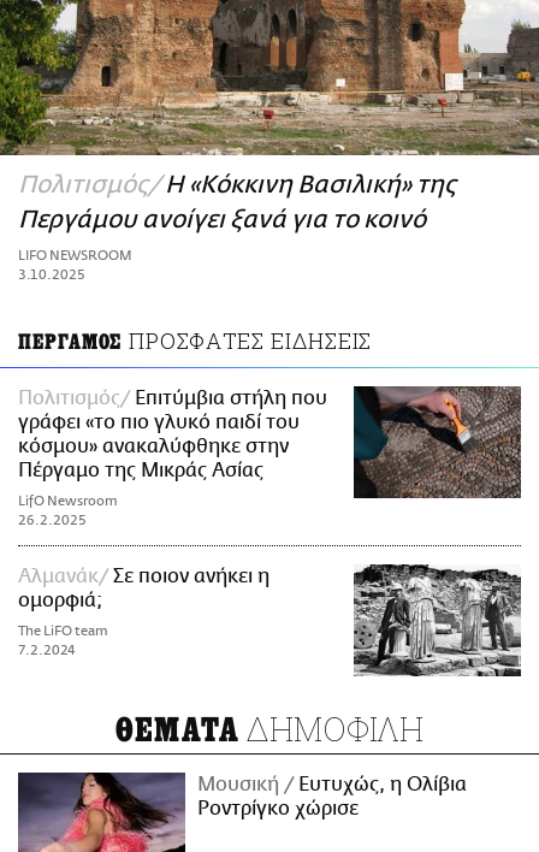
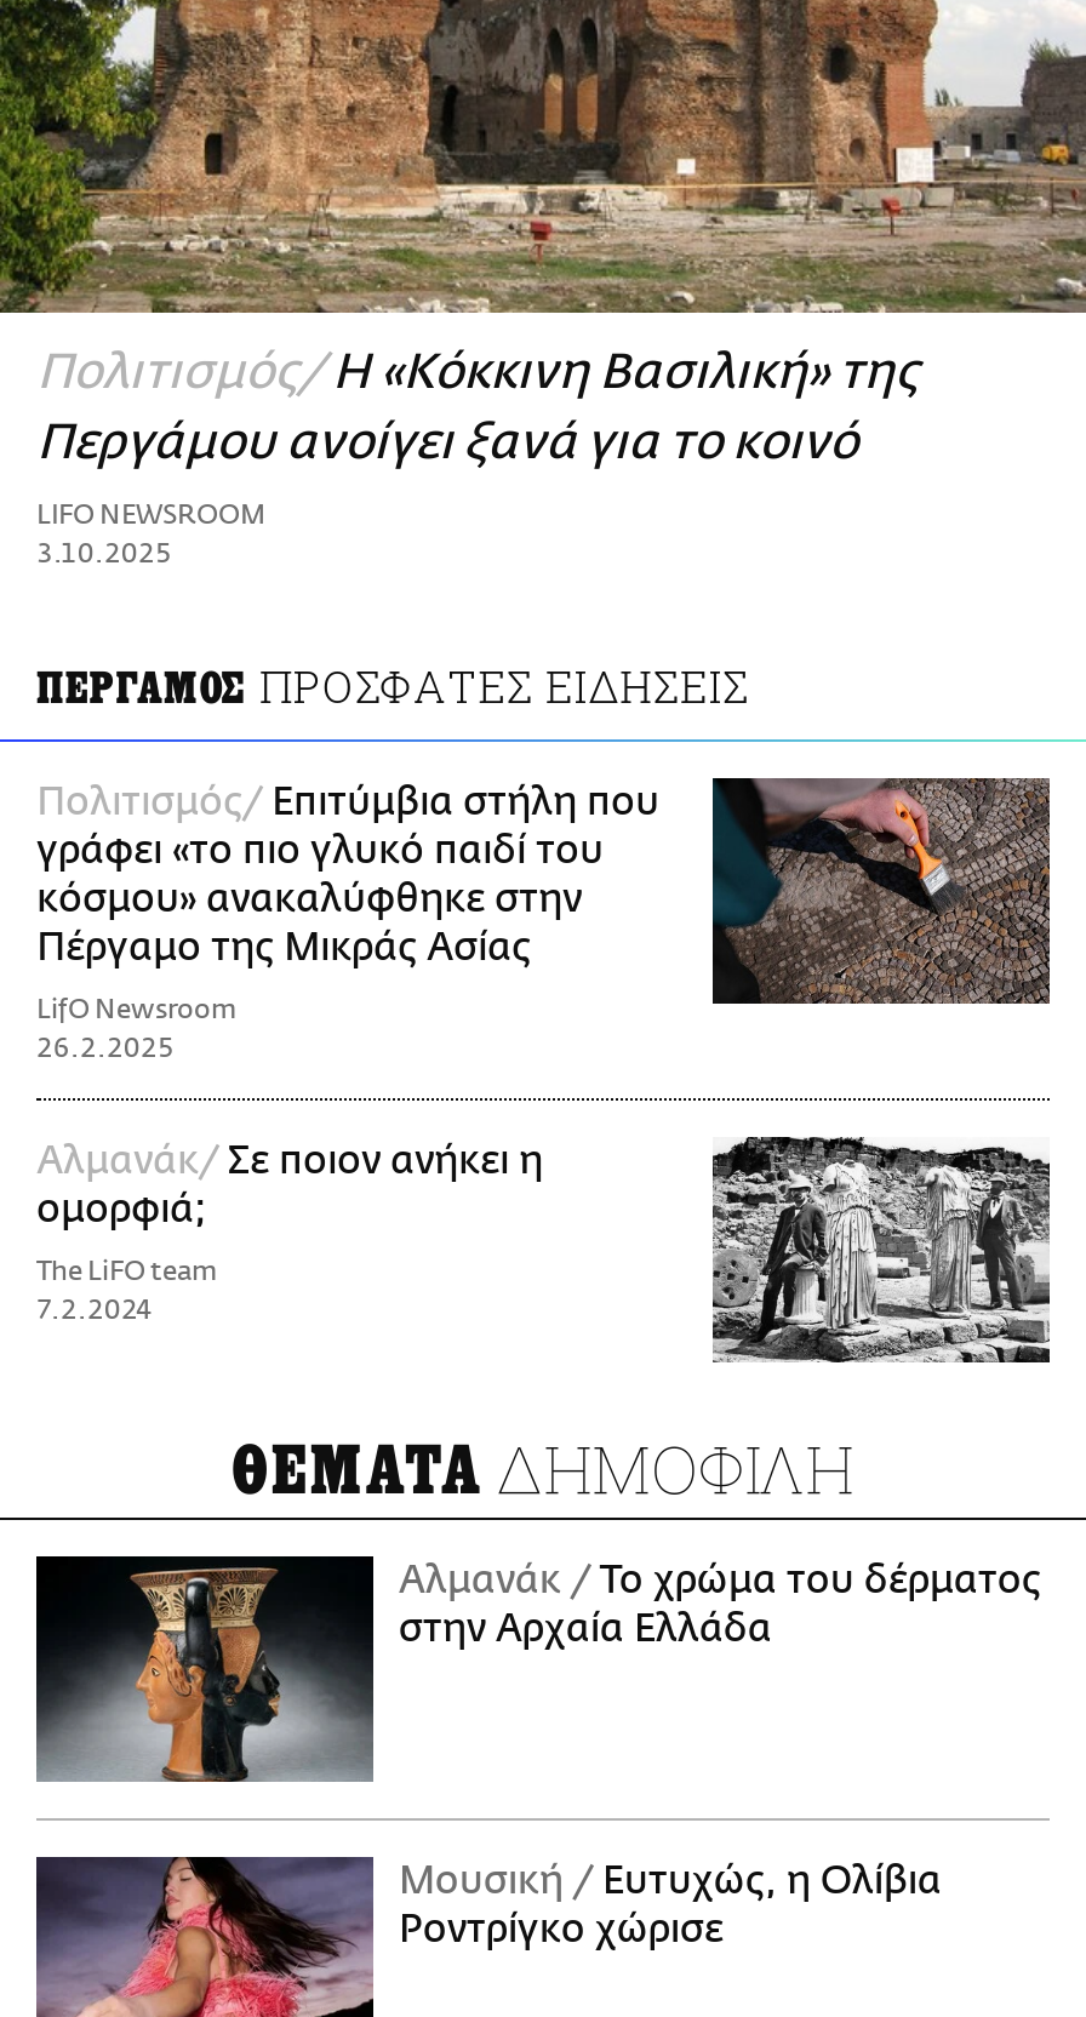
+ [image]
+ Αλμανάκ Το χρώμα του δέρματος
+ στην Αρχαία Ελλάδα
